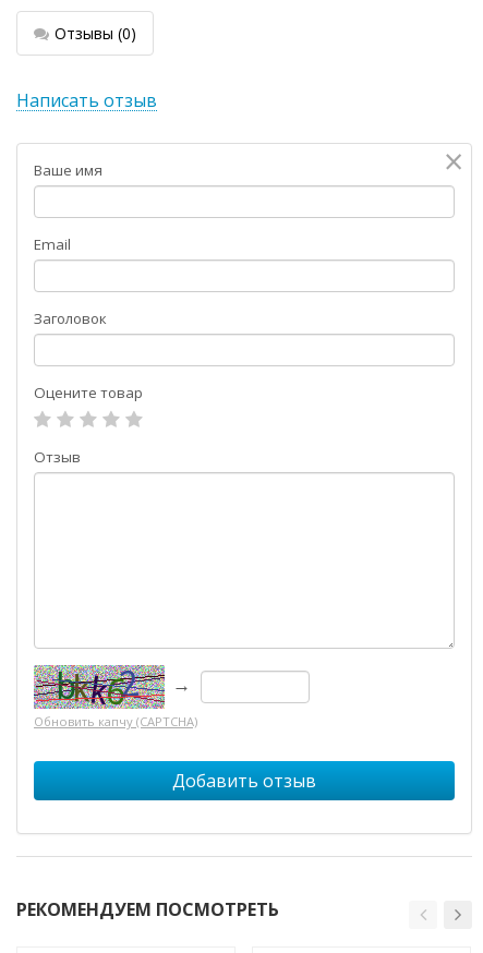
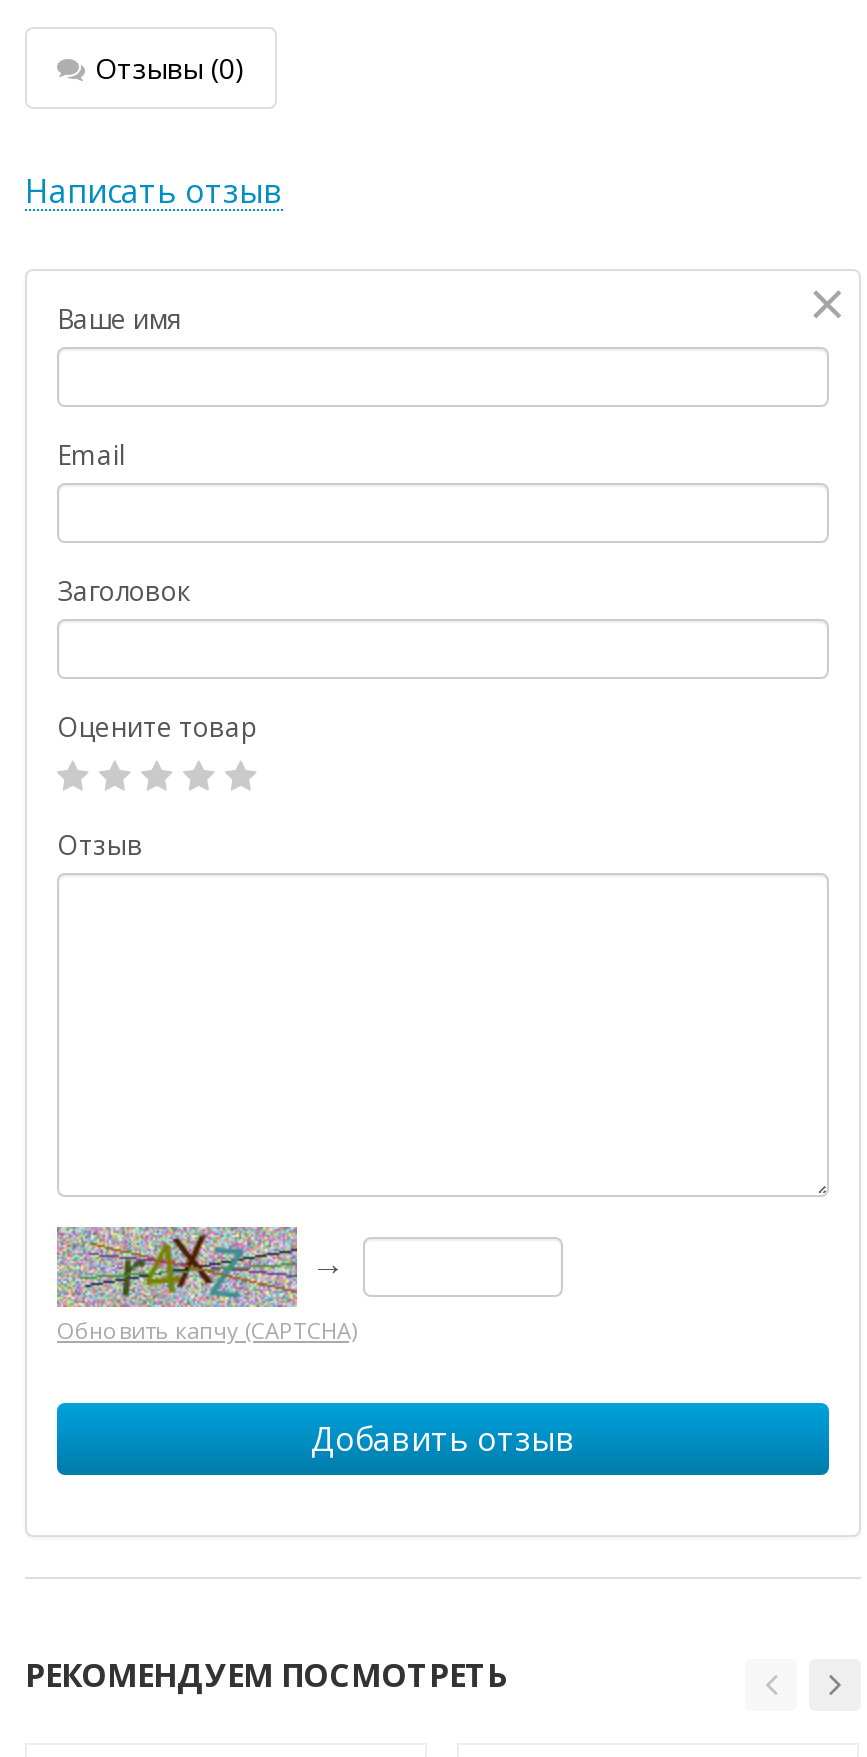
- [image]
+ [image]
